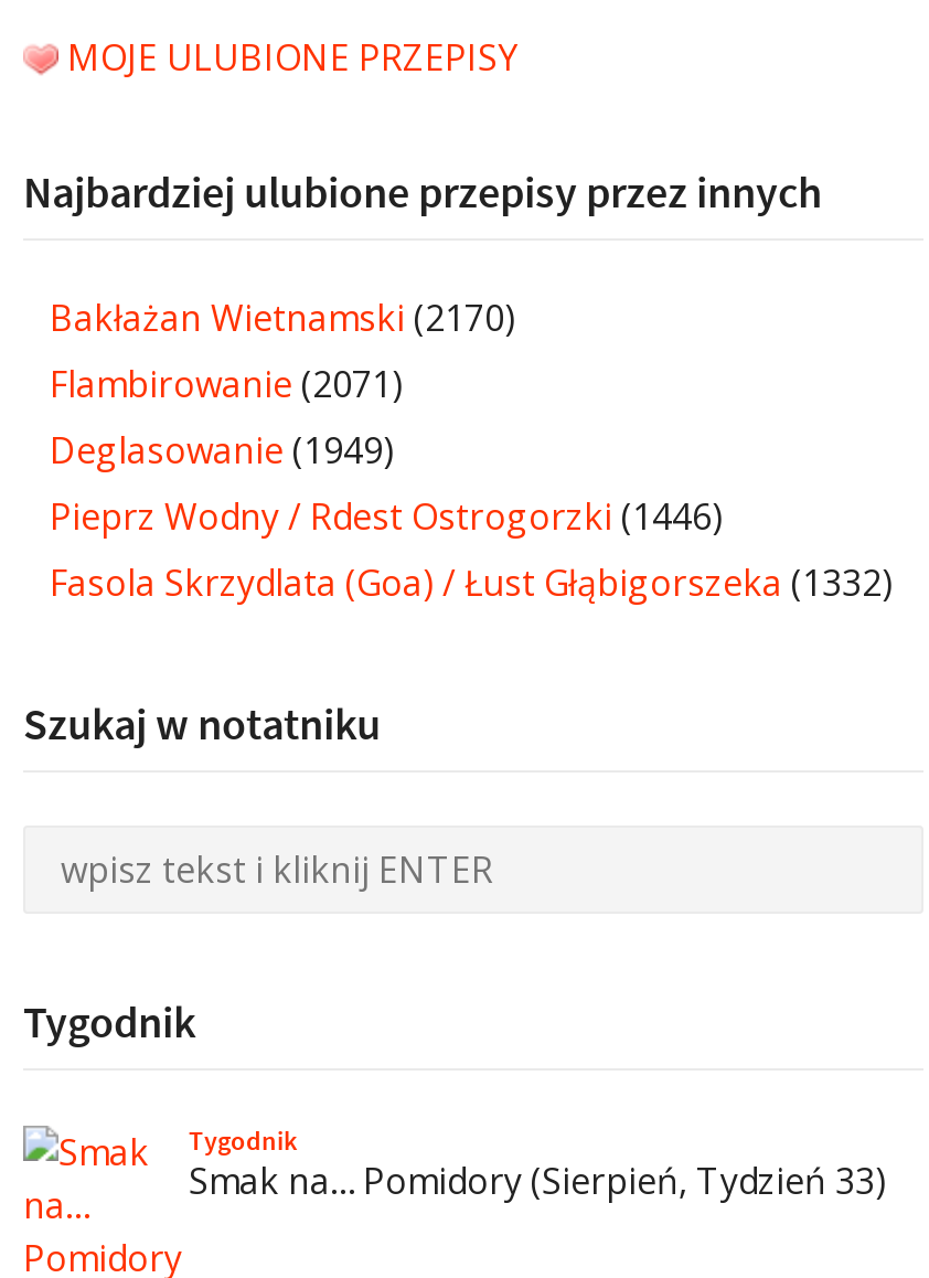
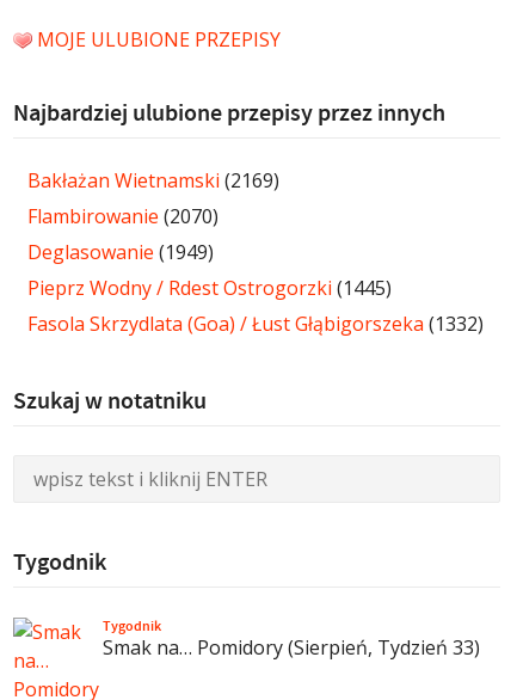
- Bakłażan Wietnamski (2170)
+ Bakłażan Wietnamski (2169)

- Flambirowanie (2071)
+ Flambirowanie (2070)

- Pieprz Wodny / Rdest Ostrogorzki (1446)
+ Pieprz Wodny / Rdest Ostrogorzki (1445)
